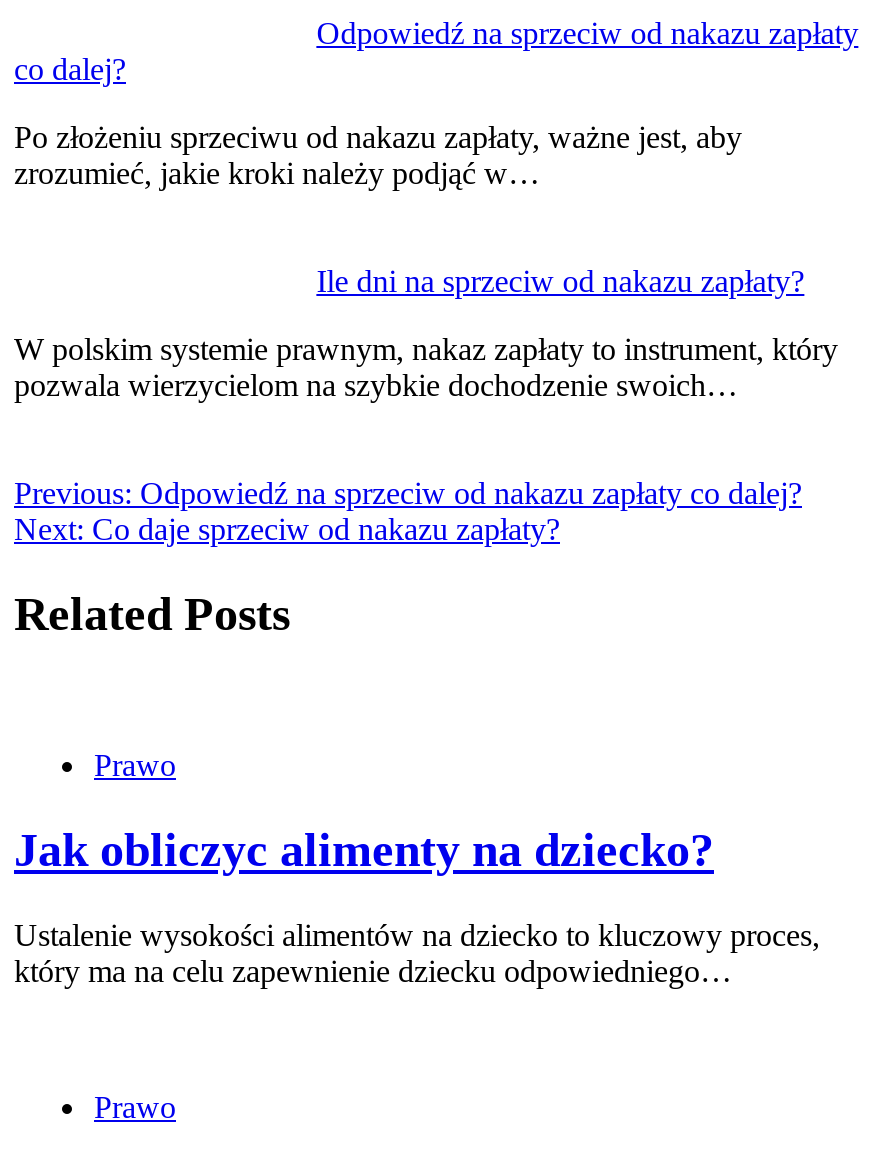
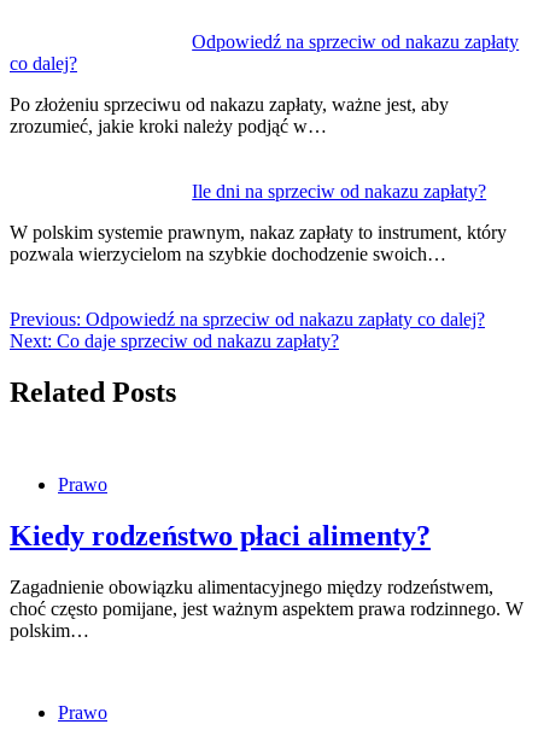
- Jak obliczyc alimenty na dziecko?
+ Kiedy rodzeństwo płaci alimenty?

- Ustalenie wysokości alimentów na dziecko to kluczowy proces,
- który ma na celu zapewnienie dziecku odpowiedniego…
+ Zagadnienie obowiązku alimentacyjnego między rodzeństwem,
+ choć często pomijane, jest ważnym aspektem prawa rodzinnego. W
+ polskim…
